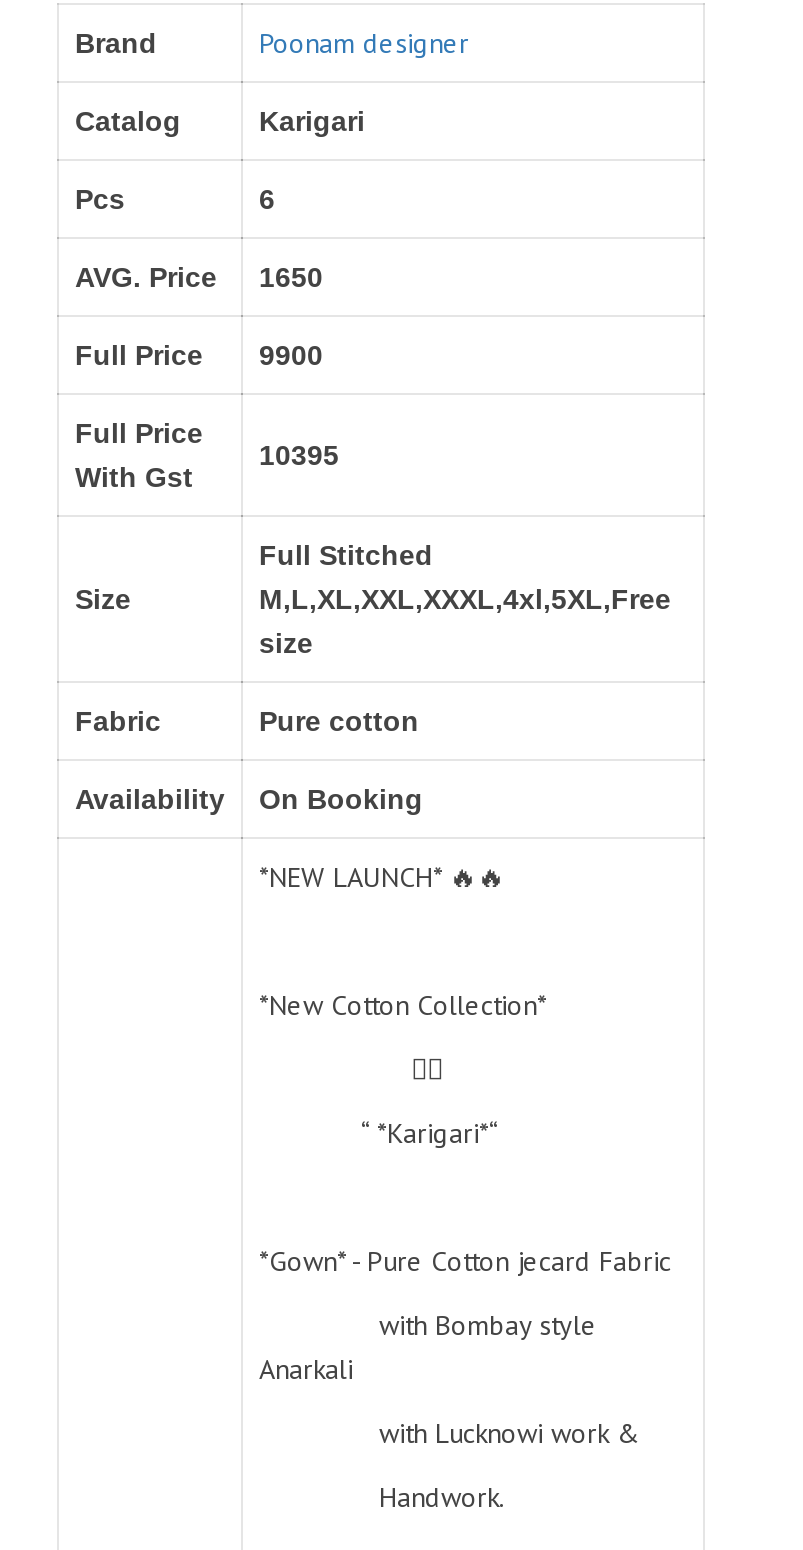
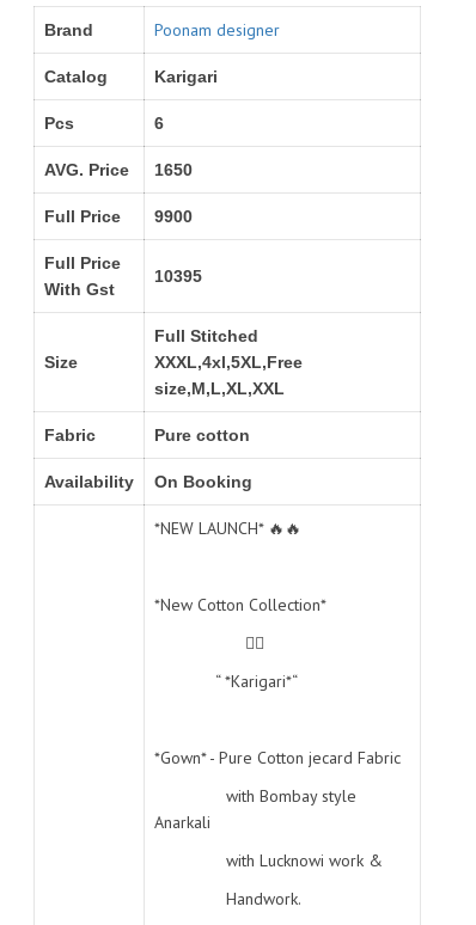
- M,L,XL,XXL,XXXL,4xl,5XL,Free
- size
+ XXXL,4xl,5XL,Free
+ size,M,L,XL,XXL
